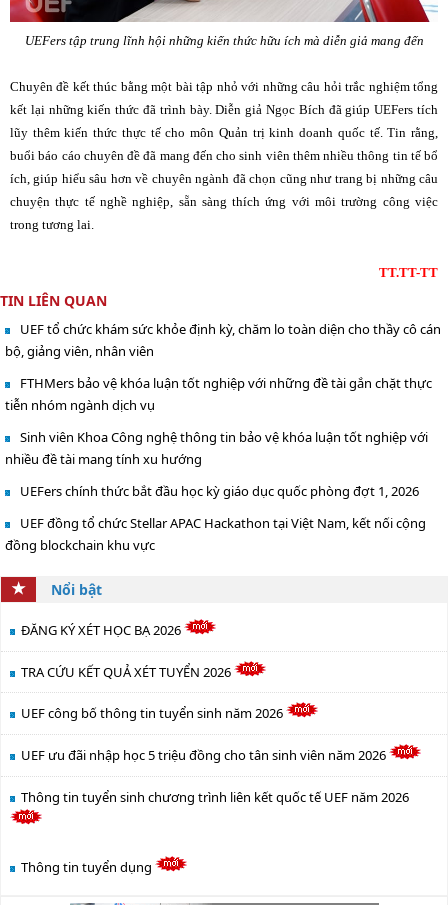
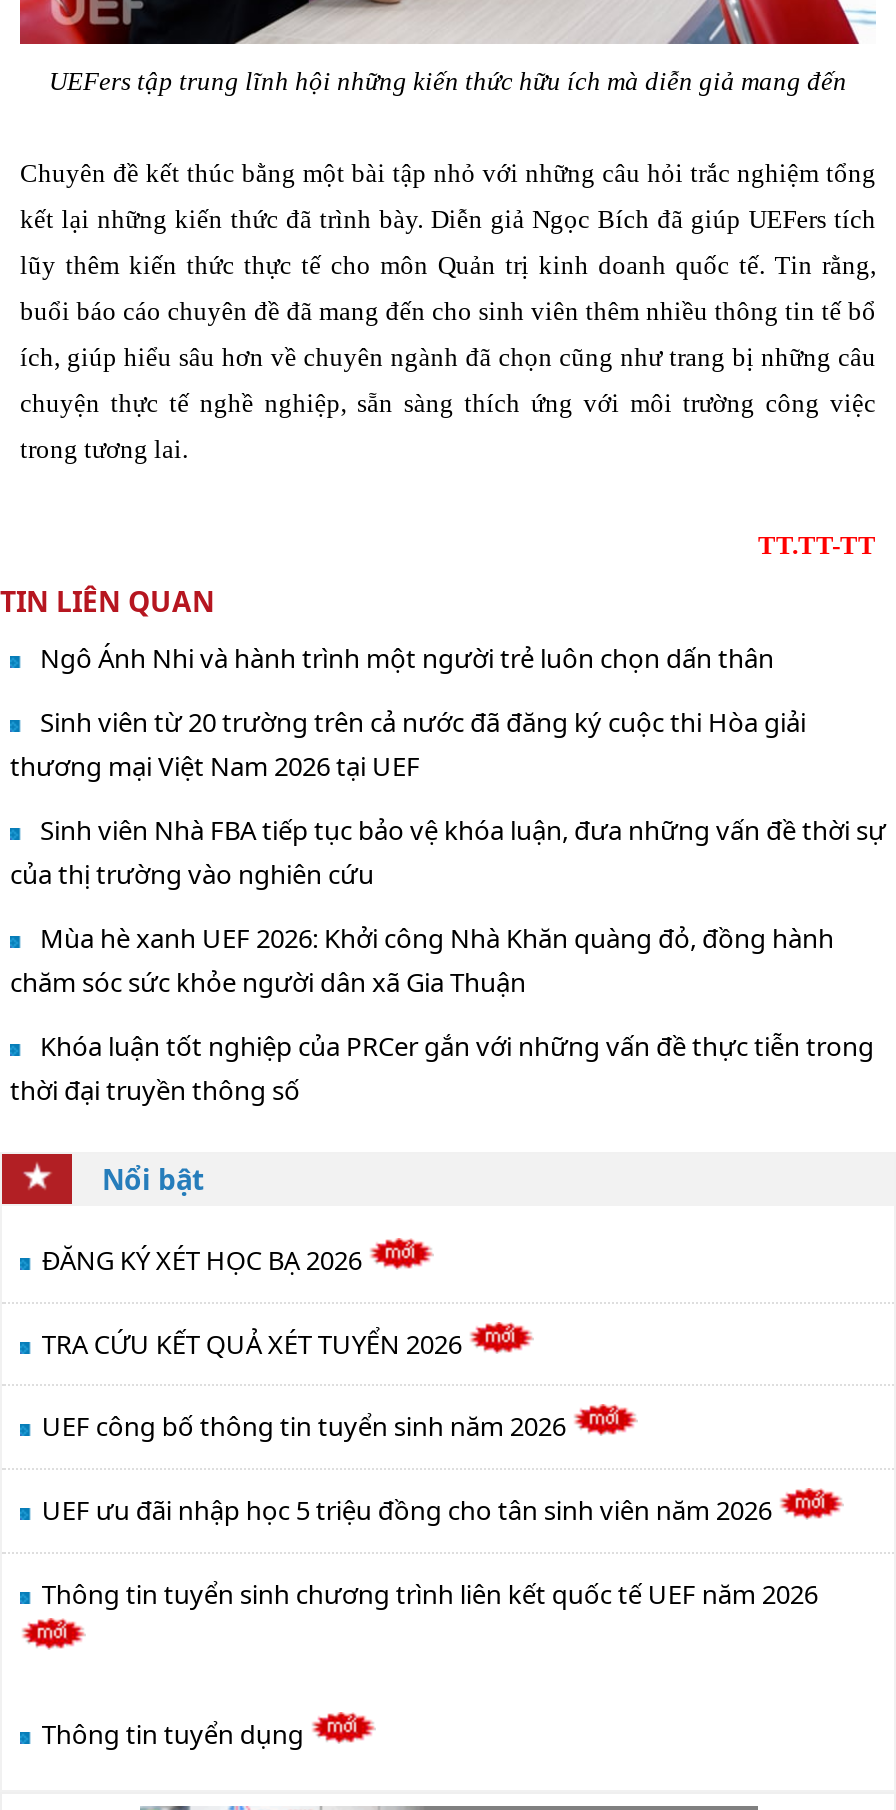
- UEF tổ chức khám sức khỏe định kỳ, chăm lo toàn diện cho thầy cô cán
- bộ, giảng viên, nhân viên
+ Ngô Ánh Nhi và hành trình một người trẻ luôn chọn dấn thân

- FTHMers bảo vệ khóa luận tốt nghiệp với những đề tài gắn chặt thực
- tiễn nhóm ngành dịch vụ
+ Sinh viên từ 20 trường trên cả nước đã đăng ký cuộc thi Hòa giải
+ thương mại Việt Nam 2026 tại UEF

- Sinh viên Khoa Công nghệ thông tin bảo vệ khóa luận tốt nghiệp với
- nhiều đề tài mang tính xu hướng
+ Sinh viên Nhà FBA tiếp tục bảo vệ khóa luận, đưa những vấn đề thời sự
+ của thị trường vào nghiên cứu

- UEFers chính thức bắt đầu học kỳ giáo dục quốc phòng đợt 1, 2026
+ Mùa hè xanh UEF 2026: Khởi công Nhà Khăn quàng đỏ, đồng hành
+ chăm sóc sức khỏe người dân xã Gia Thuận

- UEF đồng tổ chức Stellar APAC Hackathon tại Việt Nam, kết nối cộng
- đồng blockchain khu vực
+ Khóa luận tốt nghiệp của PRCer gắn với những vấn đề thực tiễn trong
+ thời đại truyền thông số
